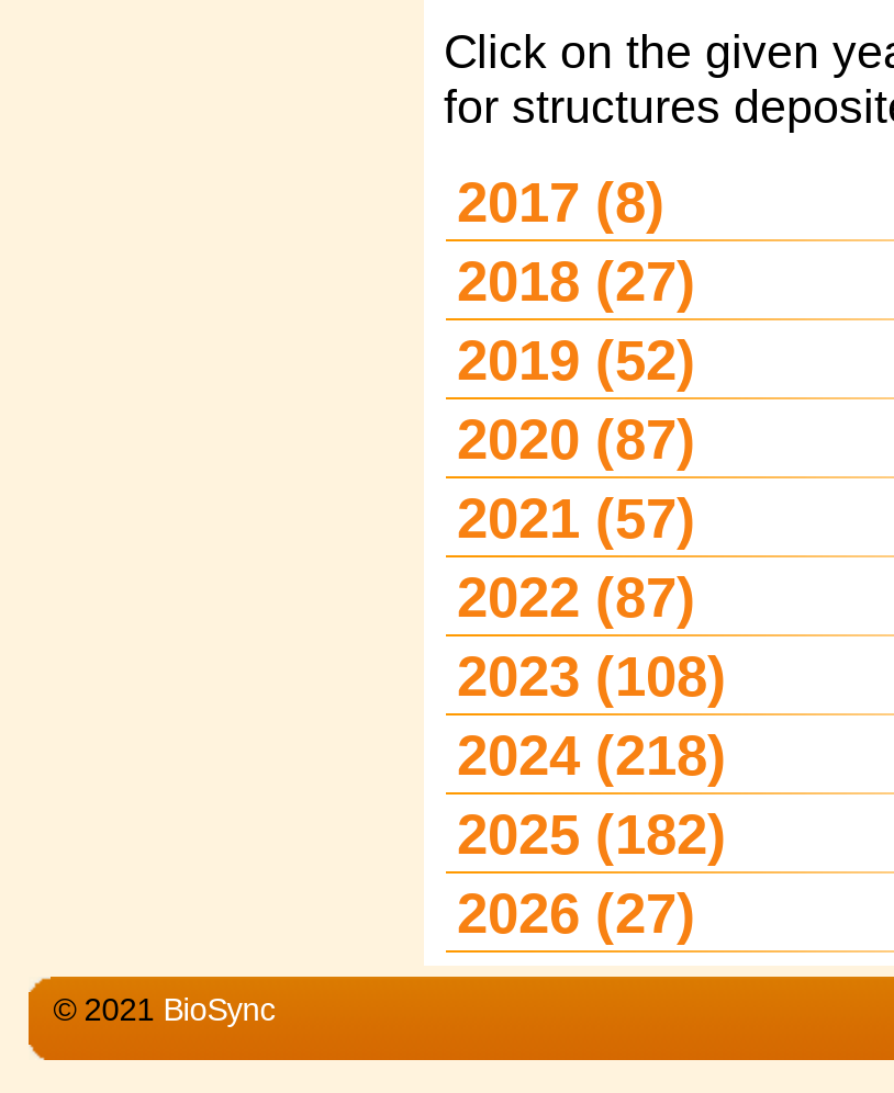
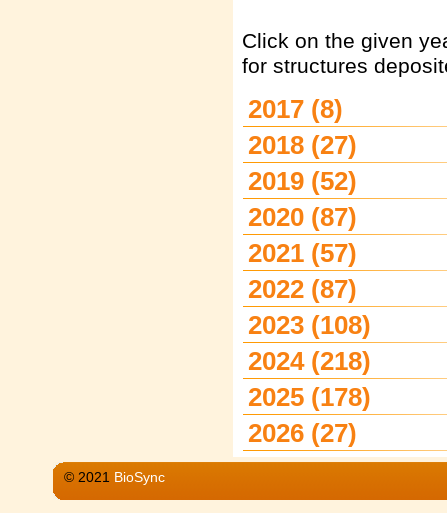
- 2025 (182)
+ 2025 (178)
